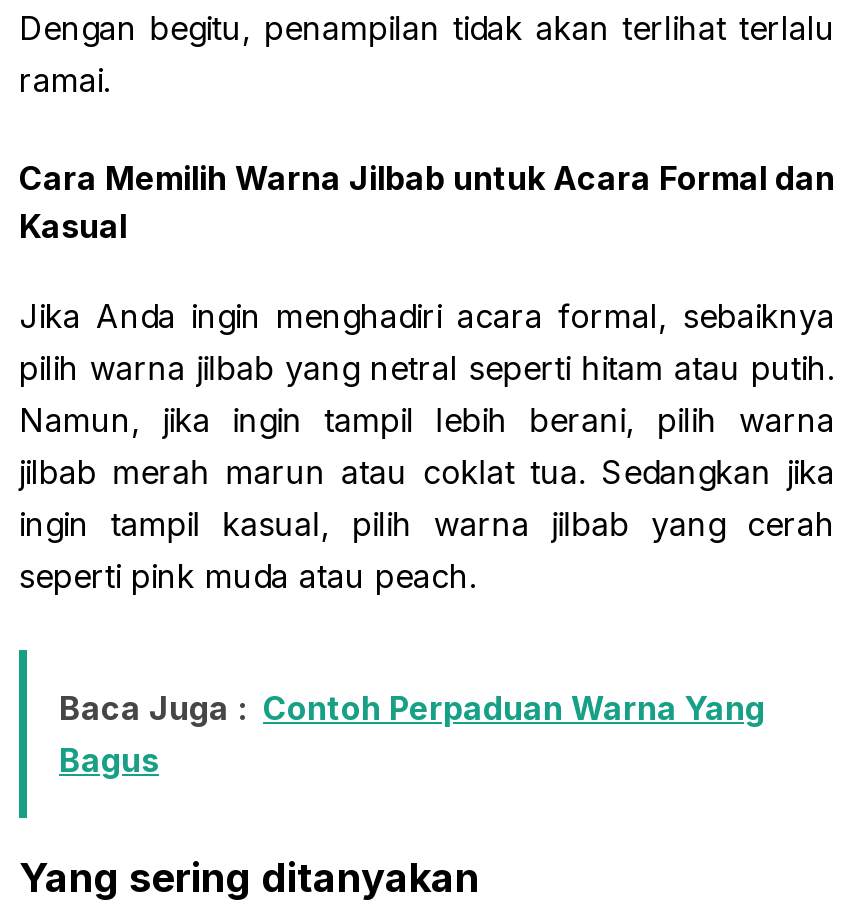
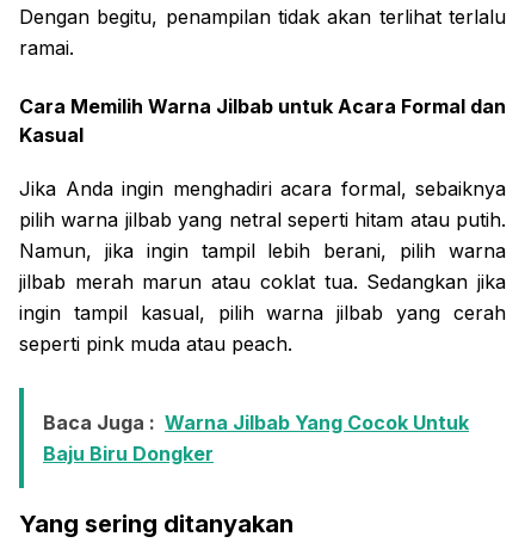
- Baca Juga : Contoh Perpaduan Warna Yang
- Bagus
+ Baca Juga : Warna Jilbab Yang Cocok Untuk
+ Baju Biru Dongker
